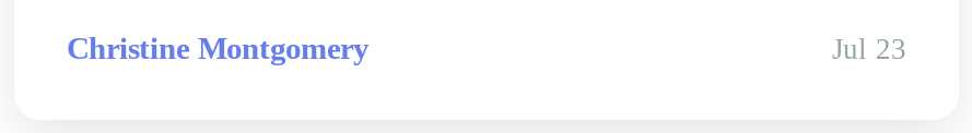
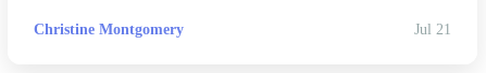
- Jul 23
+ Jul 21
